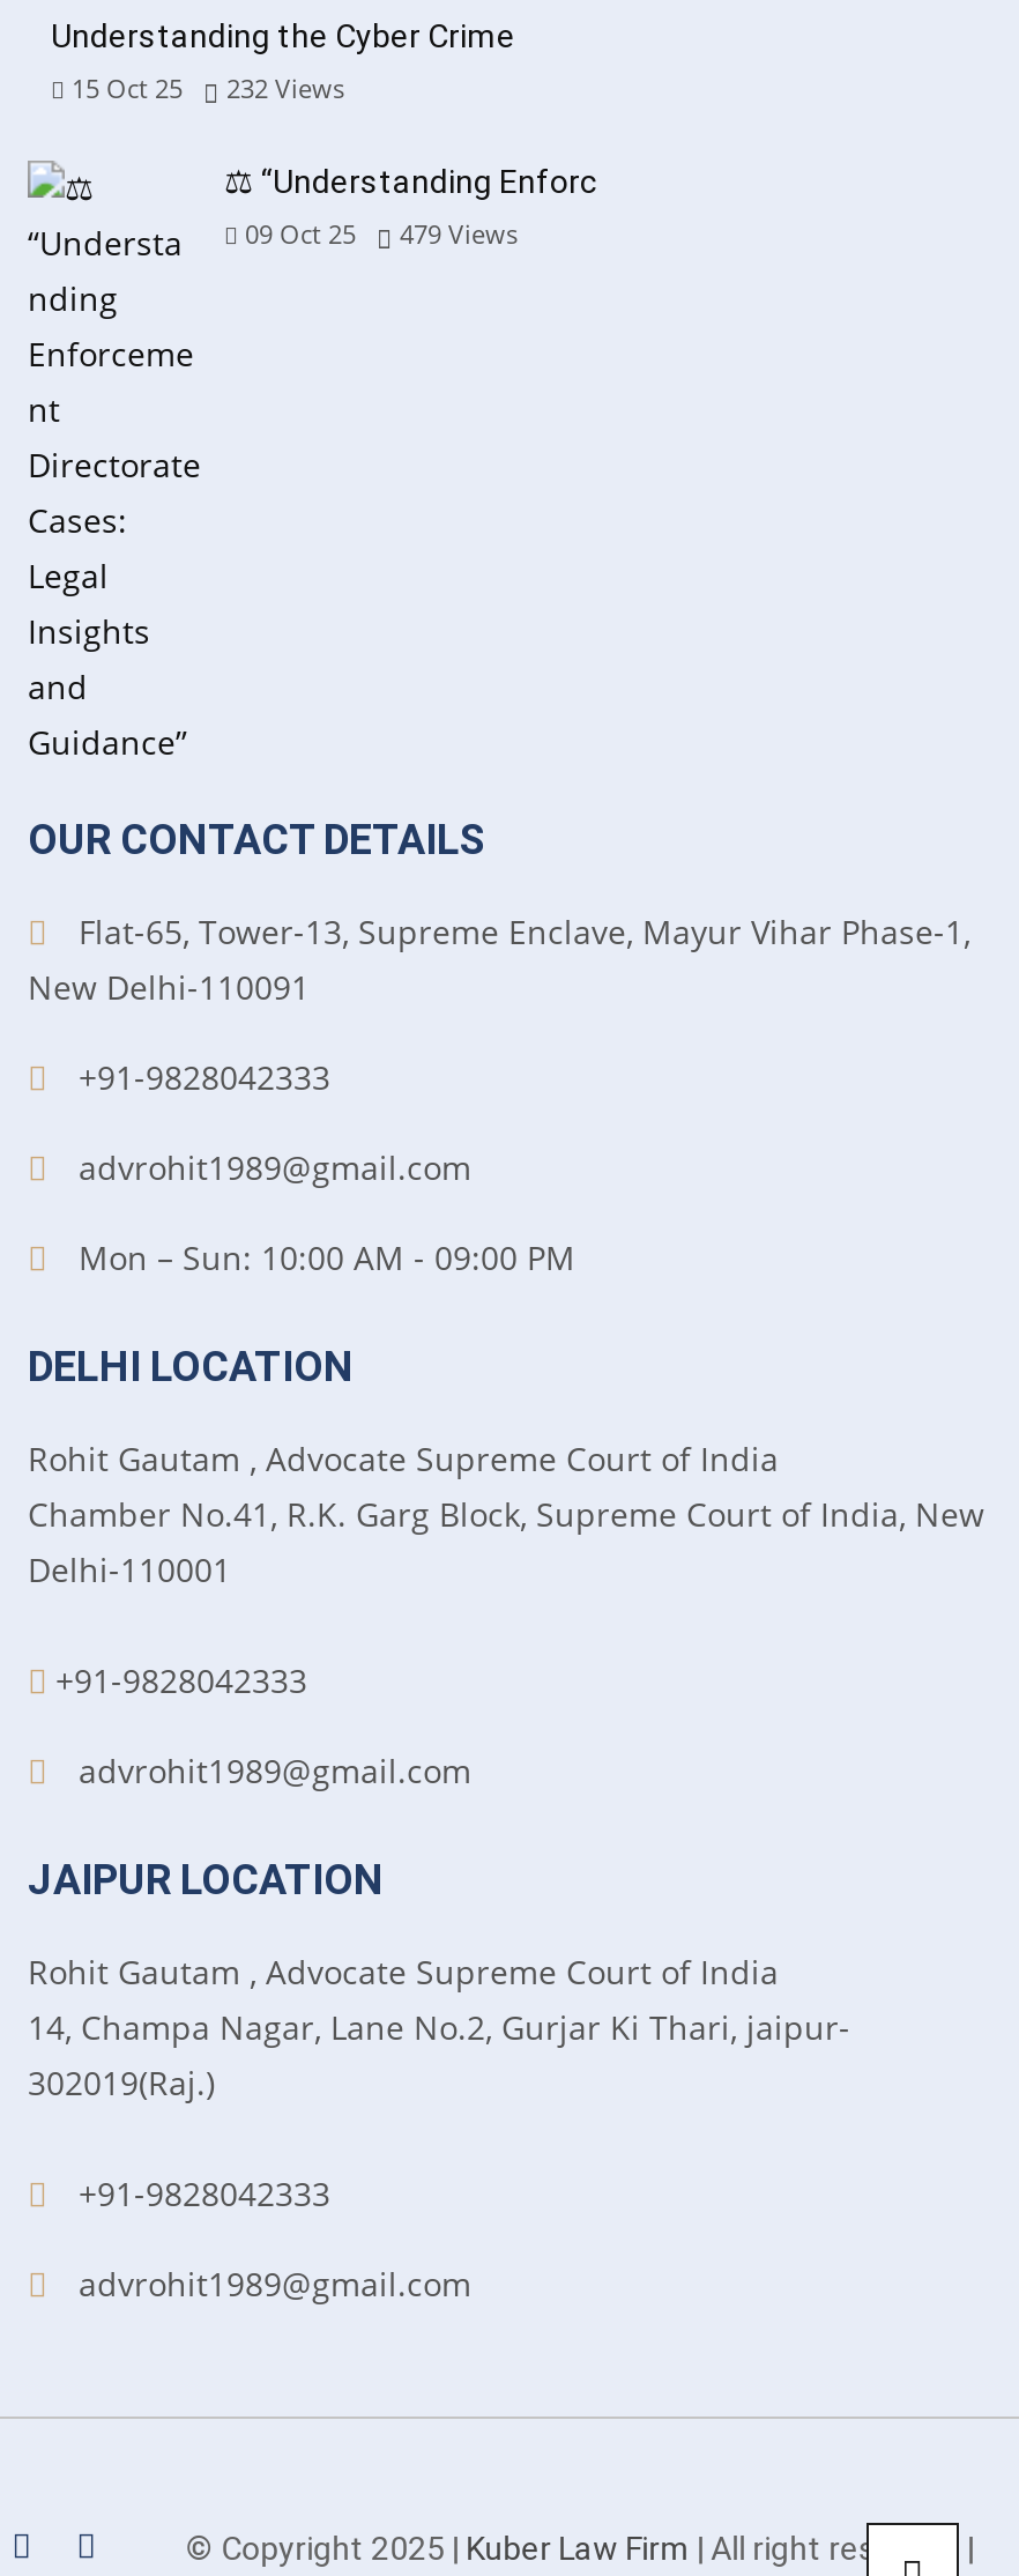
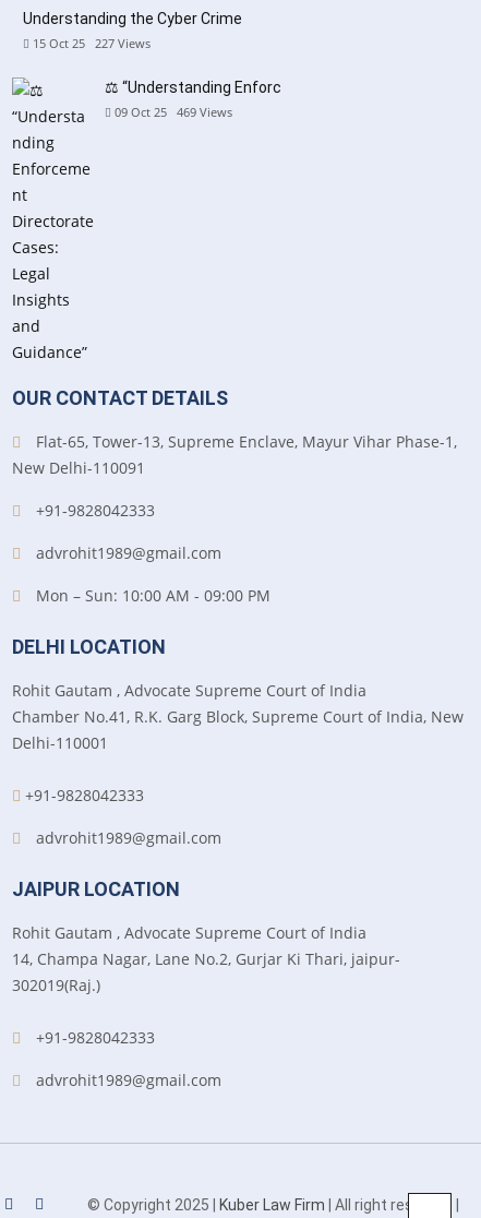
- 15 Oct 25
- 232 Views
+ 15 Oct 25 227 Views

- 09 Oct 25
- 479 Views
+ 09 Oct 25 469 Views
